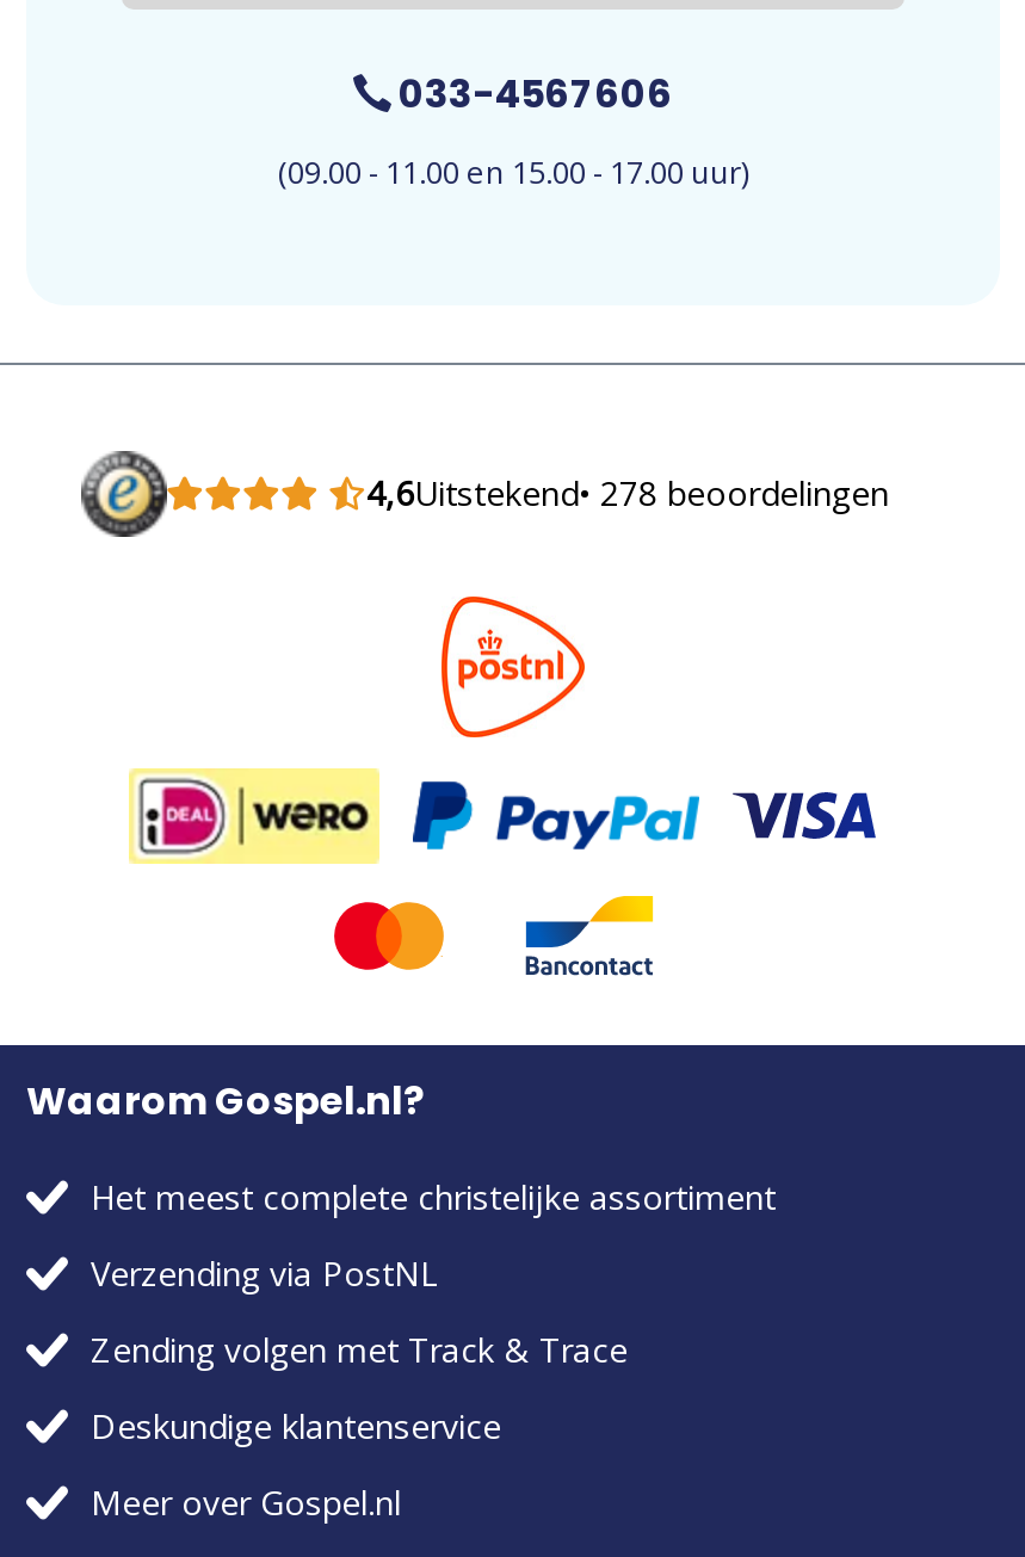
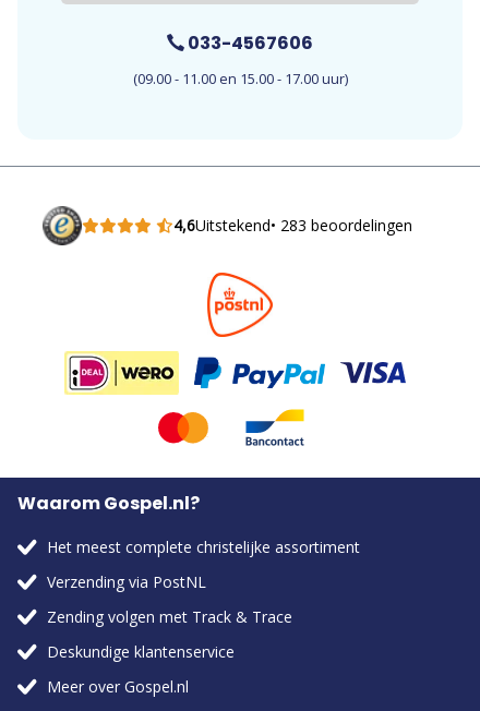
- 4,6Uitstekend • 278 beoordelingen
+ 4,6Uitstekend • 283 beoordelingen
